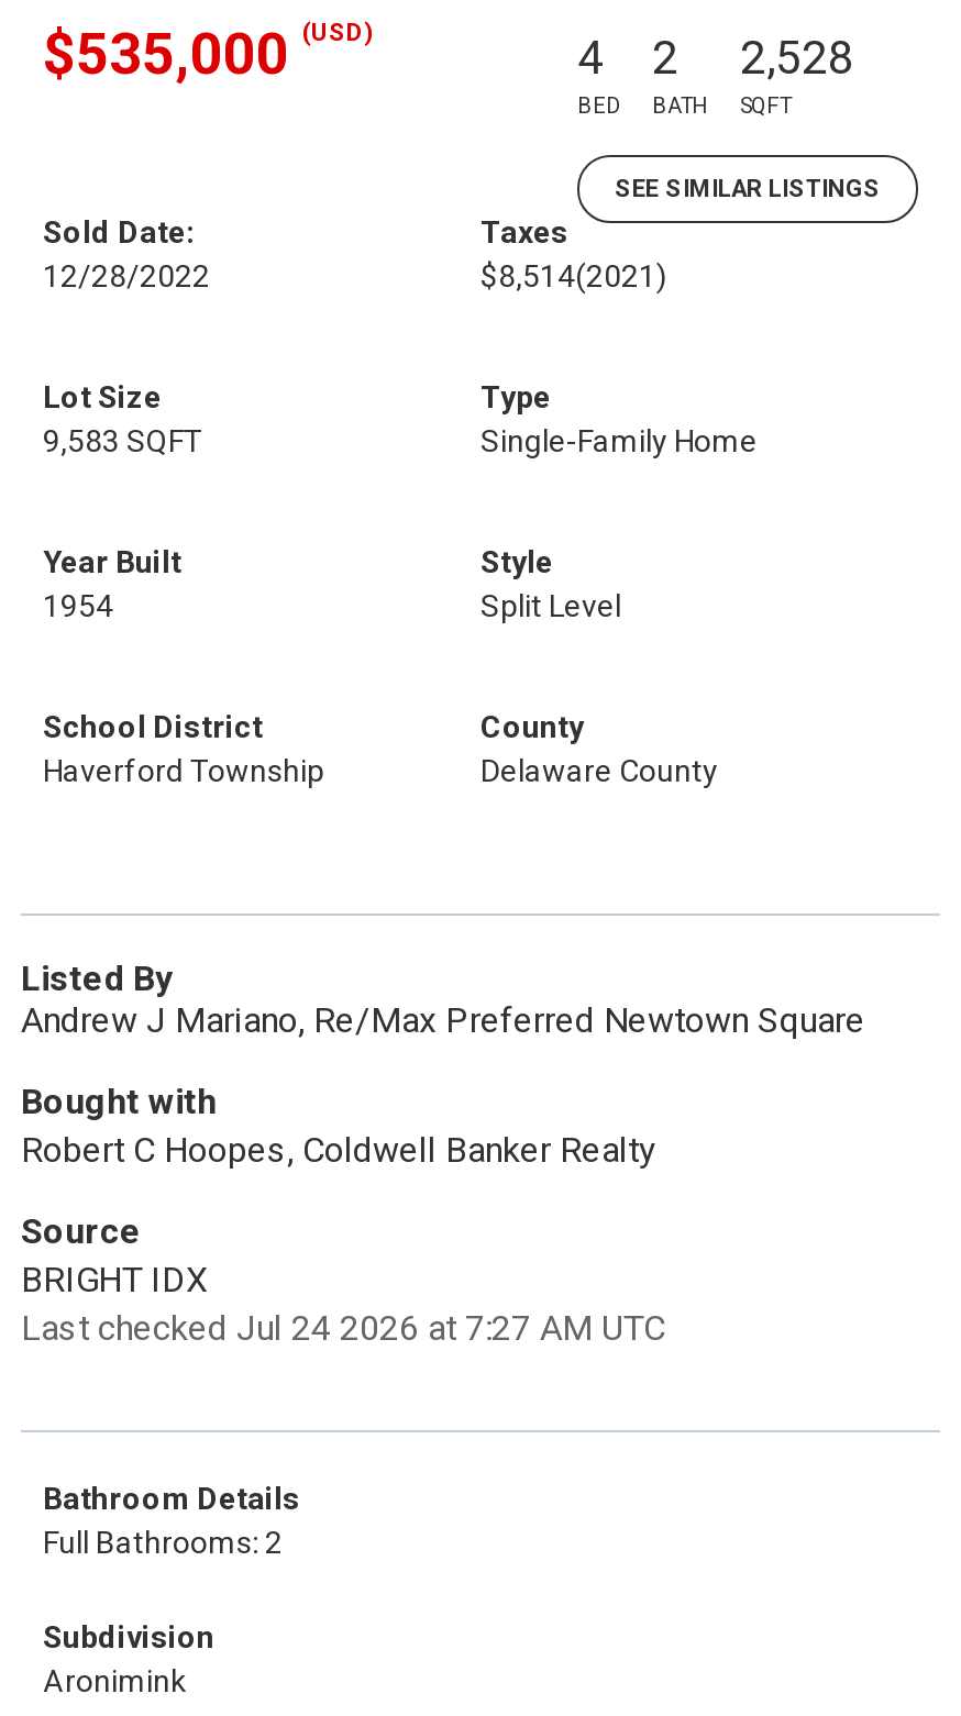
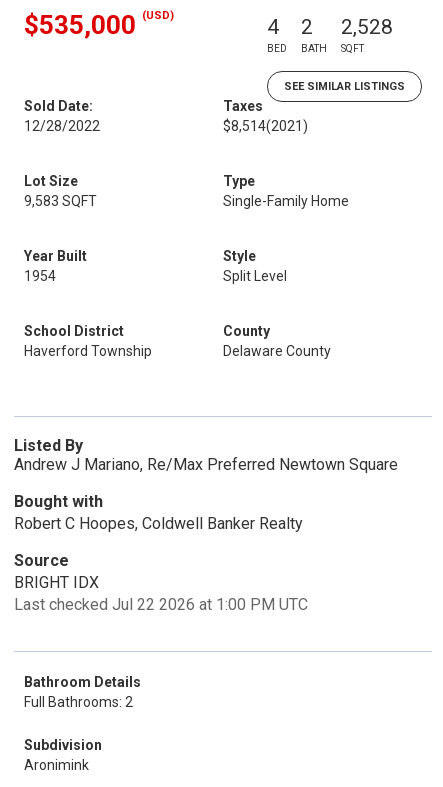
- Last checked Jul 24 2026 at 7:27 AM UTC
+ Last checked Jul 22 2026 at 1:00 PM UTC
